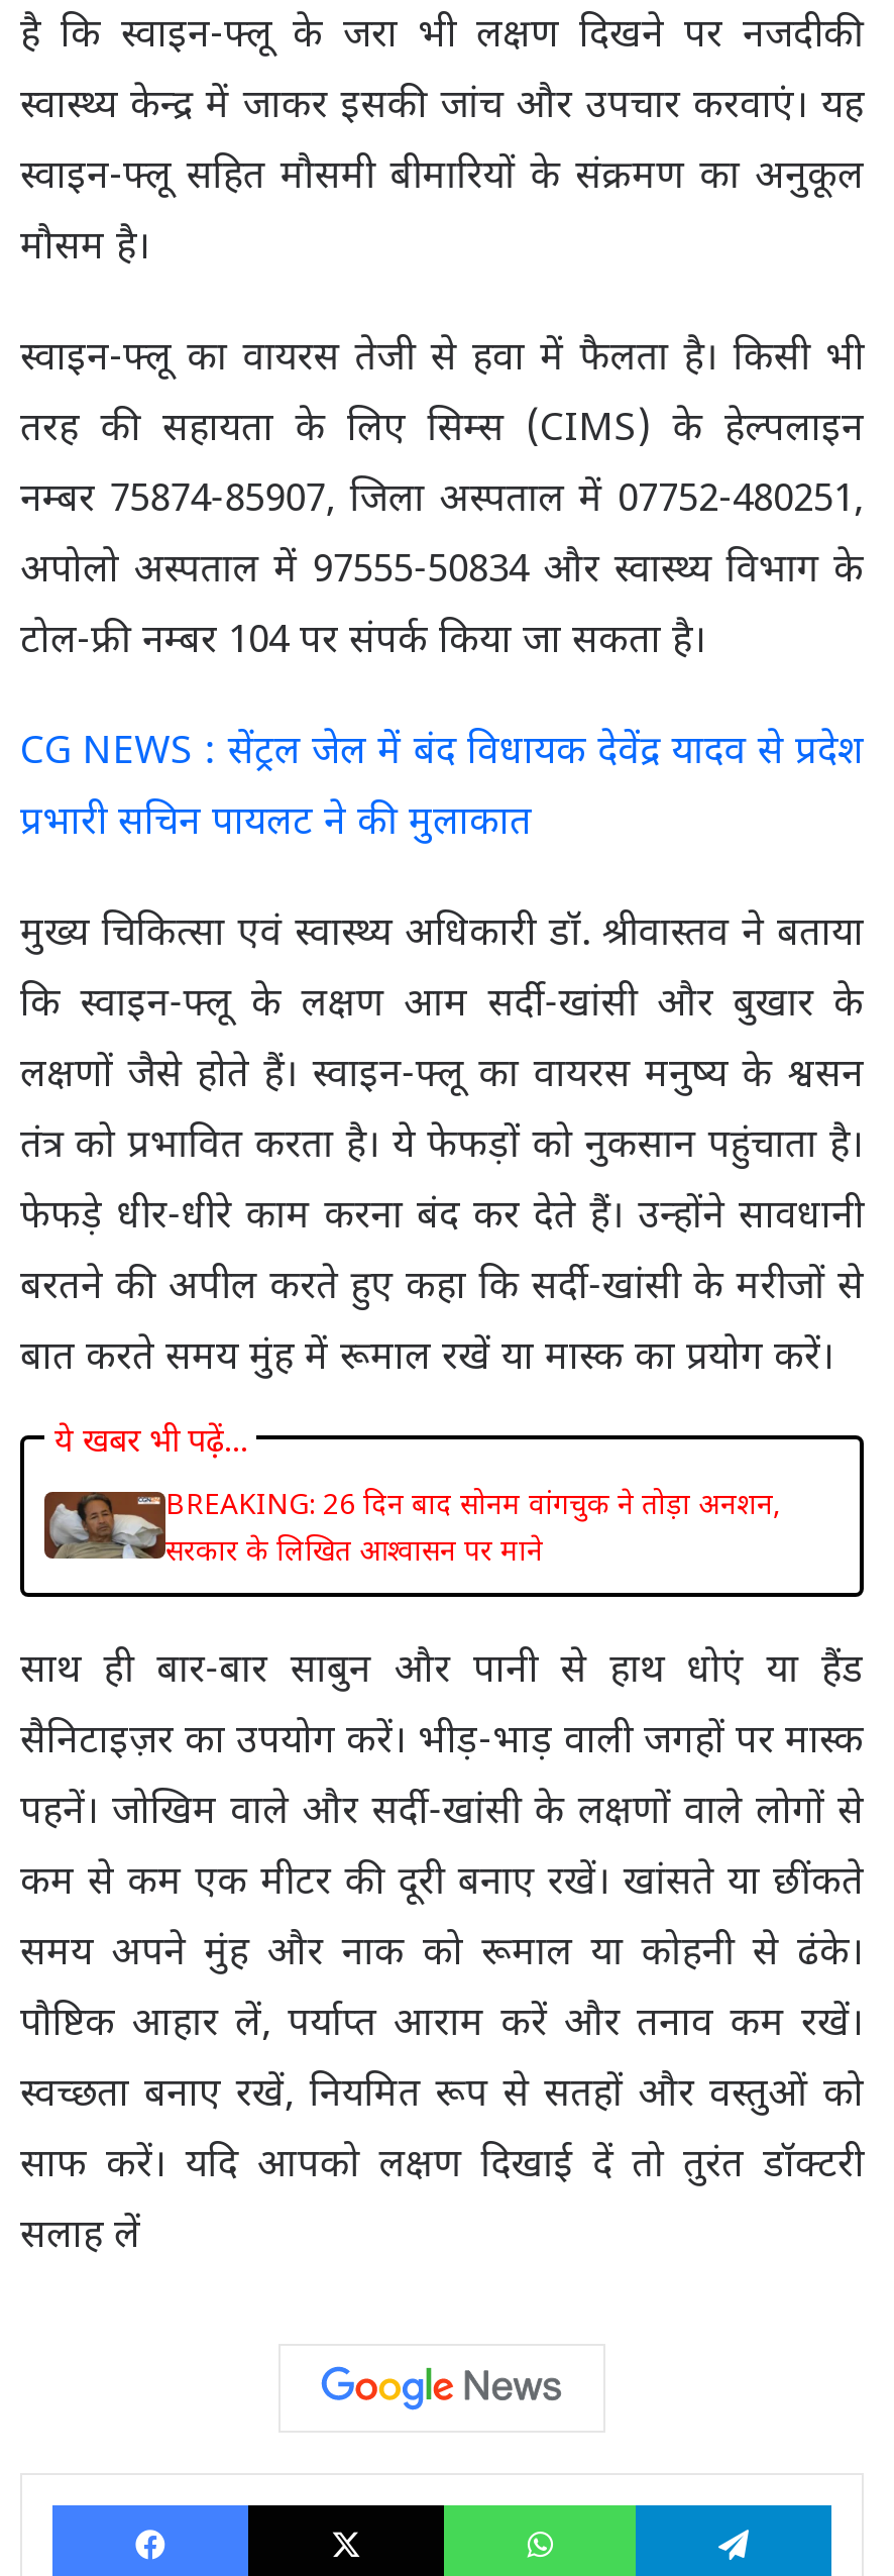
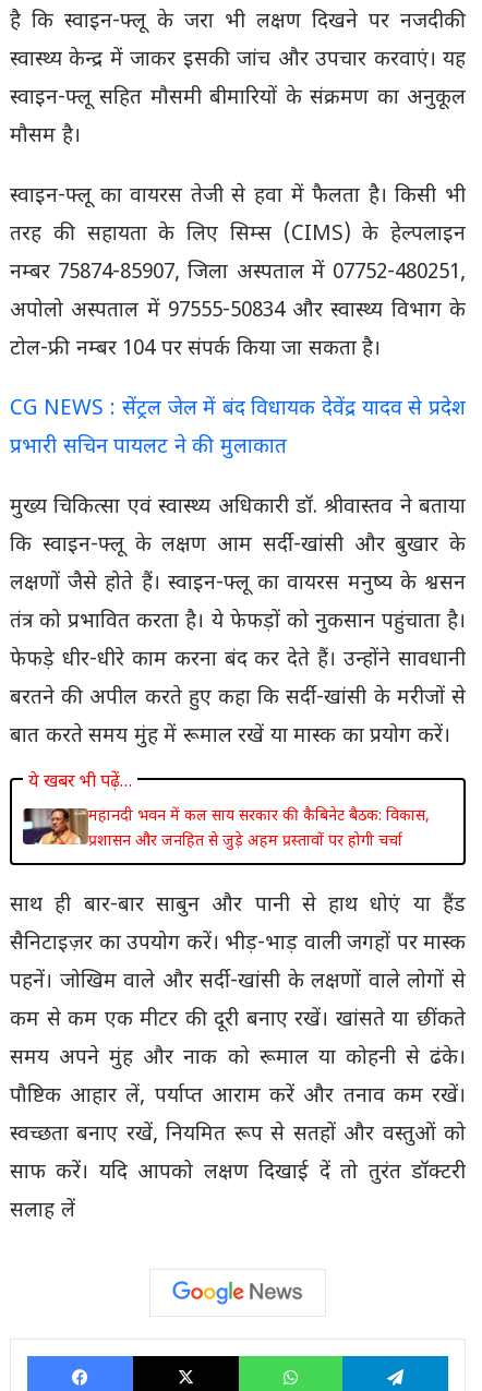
- [image]
- BREAKING: 26 दिन बाद सोनम वांगचुक ने तोड़ा अनशन,
- सरकार के लिखित आश्वासन पर माने
+ [image]
+ महानदी भवन में कल साय सरकार की कैबिनेट बैठक: विकास,
+ प्रशासन और जनहित से जुड़े अहम प्रस्तावों पर होगी चर्चा
